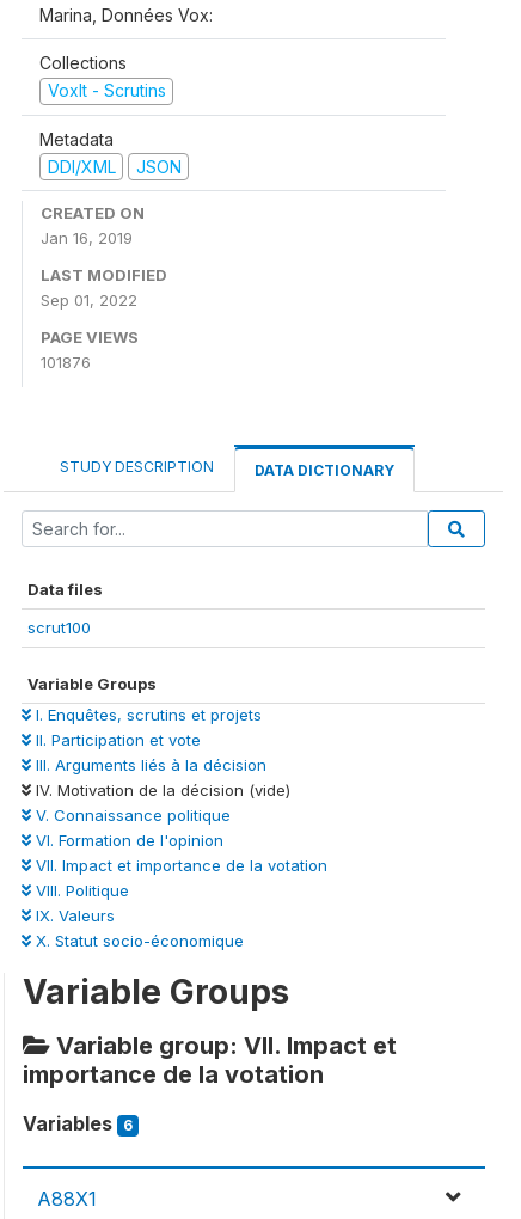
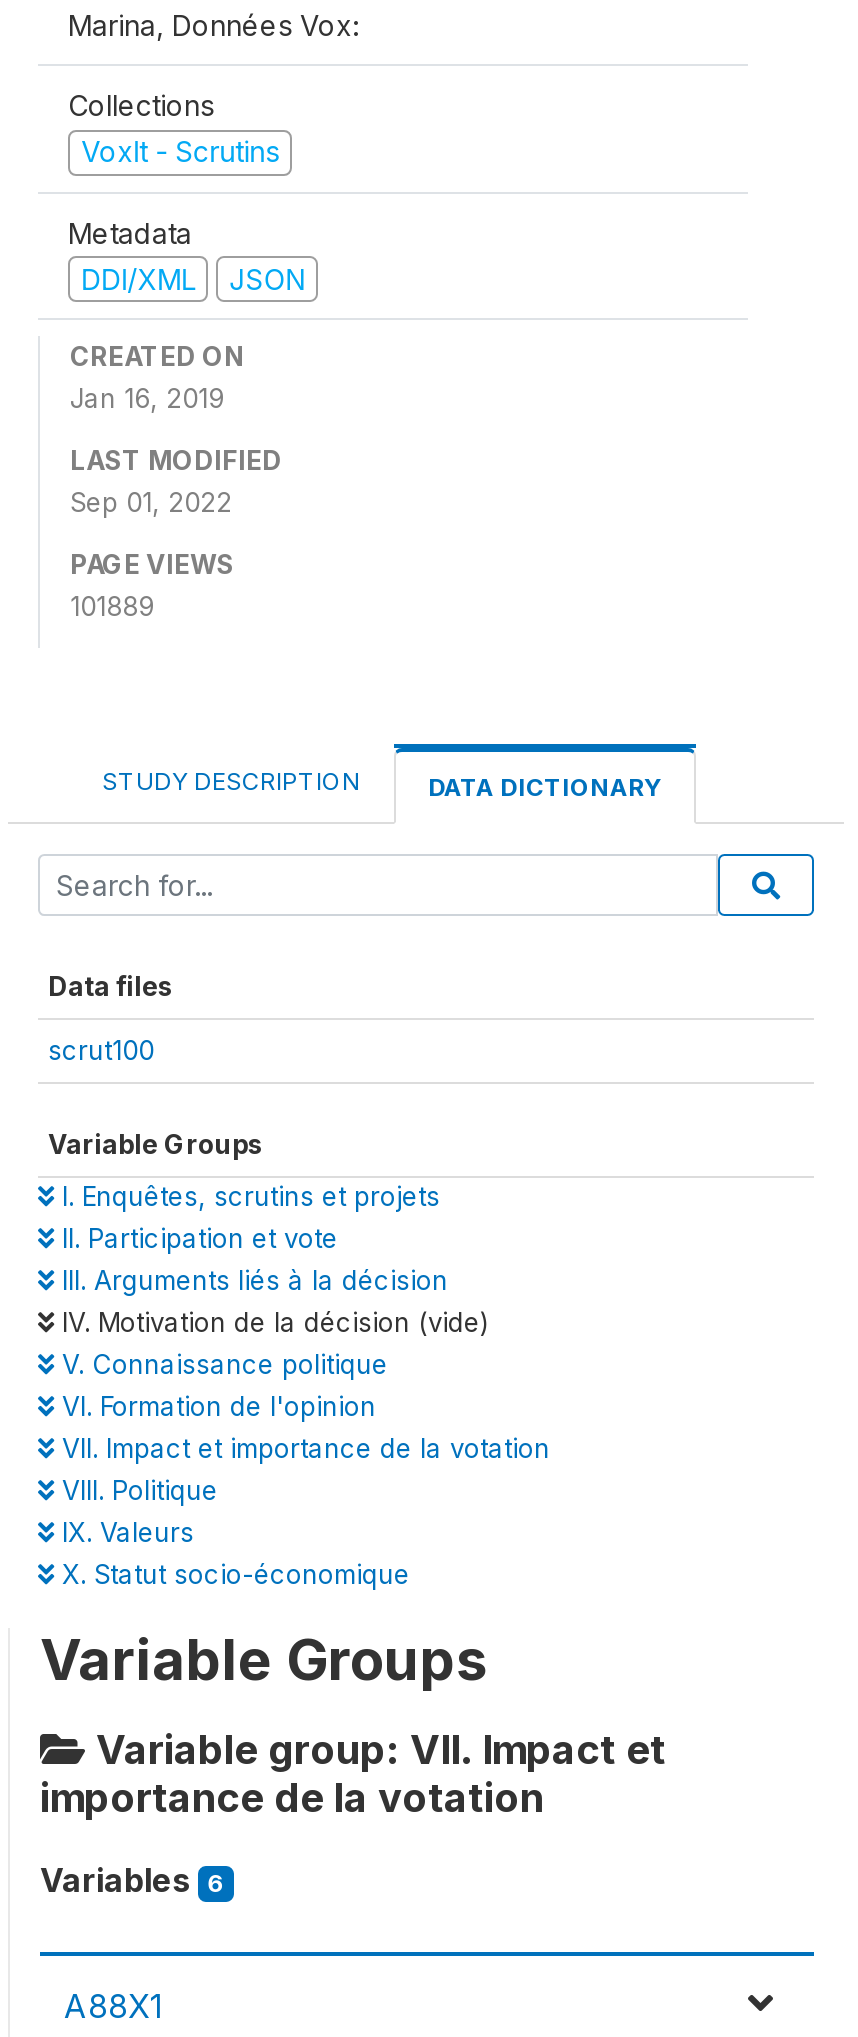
- 101876
+ 101889
